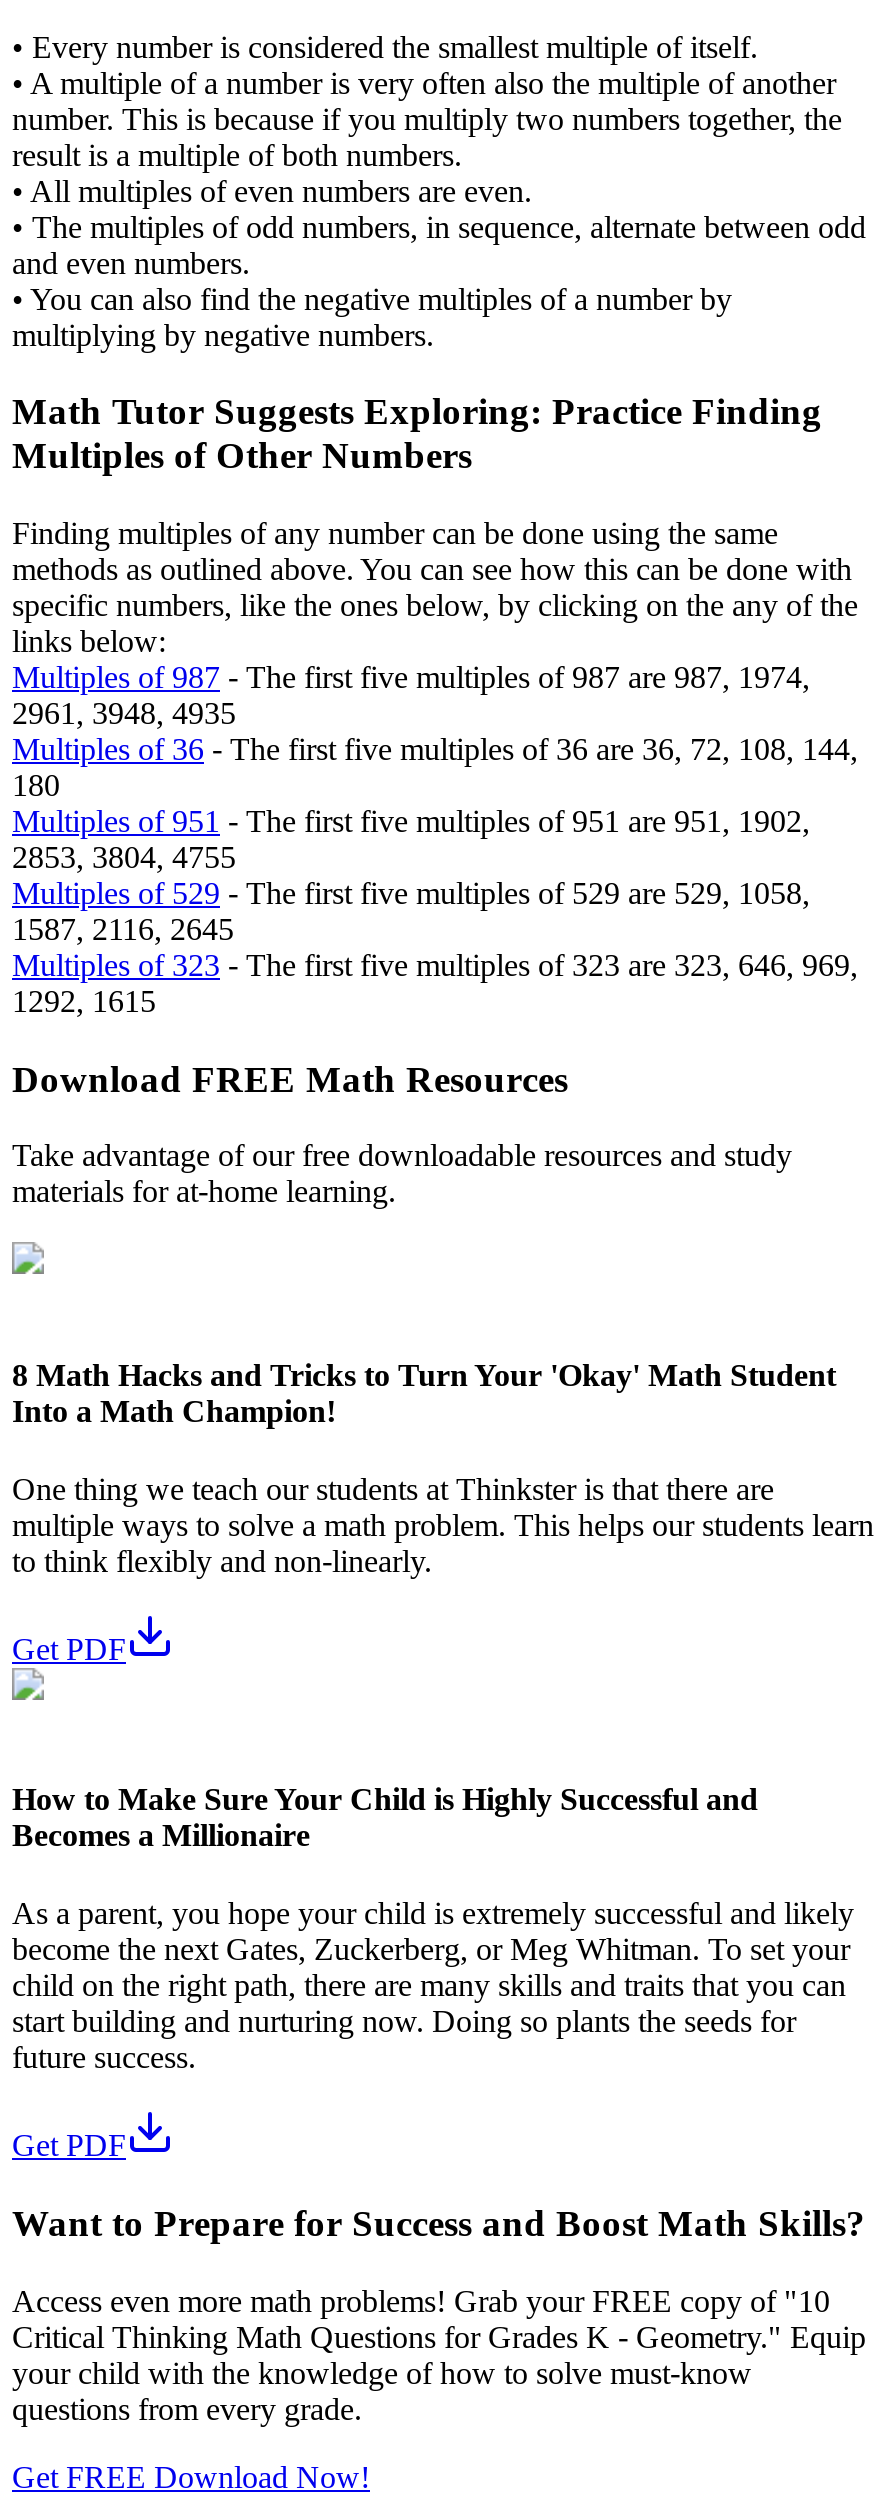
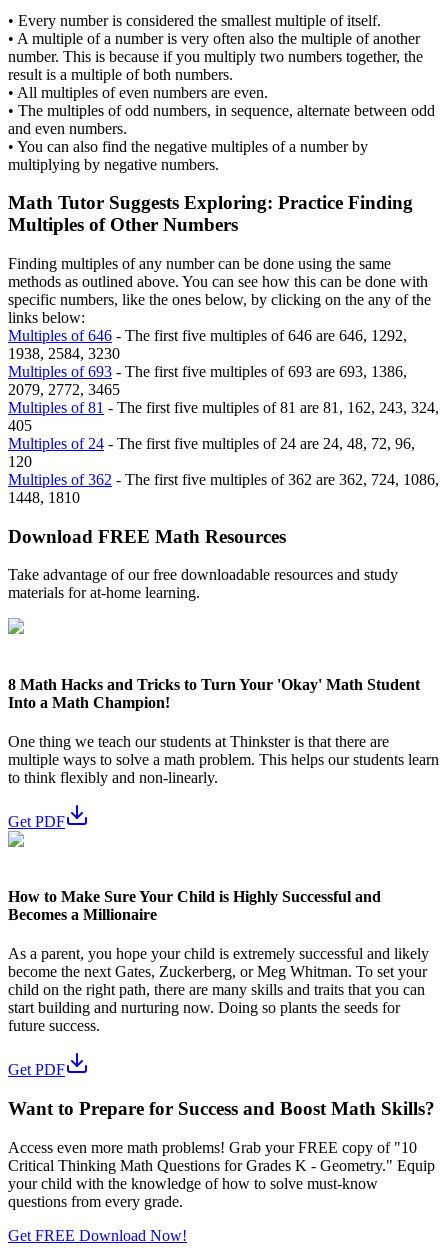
- Multiples of 987 - The first five multiples of 987 are 987, 1974,
- 2961, 3948, 4935
- Multiples of 36 - The first five multiples of 36 are 36, 72, 108, 144,
- 180
- Multiples of 951 - The first five multiples of 951 are 951, 1902,
- 2853, 3804, 4755
- Multiples of 529 - The first five multiples of 529 are 529, 1058,
- 1587, 2116, 2645
- Multiples of 323 - The first five multiples of 323 are 323, 646, 969,
- 1292, 1615
+ Multiples of 646 - The first five multiples of 646 are 646, 1292,
+ 1938, 2584, 3230
+ Multiples of 693 - The first five multiples of 693 are 693, 1386,
+ 2079, 2772, 3465
+ Multiples of 81 - The first five multiples of 81 are 81, 162, 243, 324,
+ 405
+ Multiples of 24 - The first five multiples of 24 are 24, 48, 72, 96,
+ 120
+ Multiples of 362 - The first five multiples of 362 are 362, 724, 1086,
+ 1448, 1810
